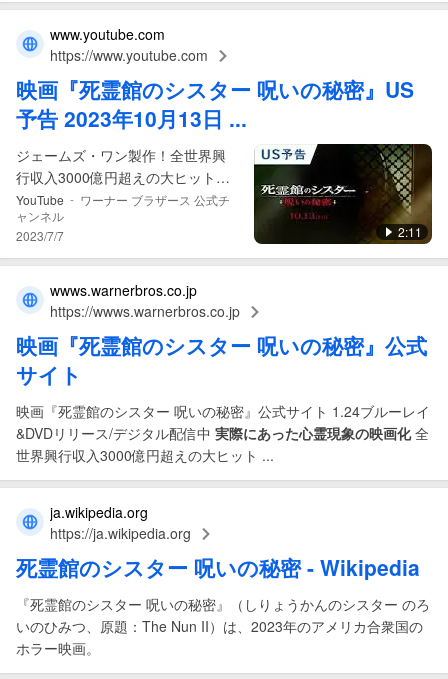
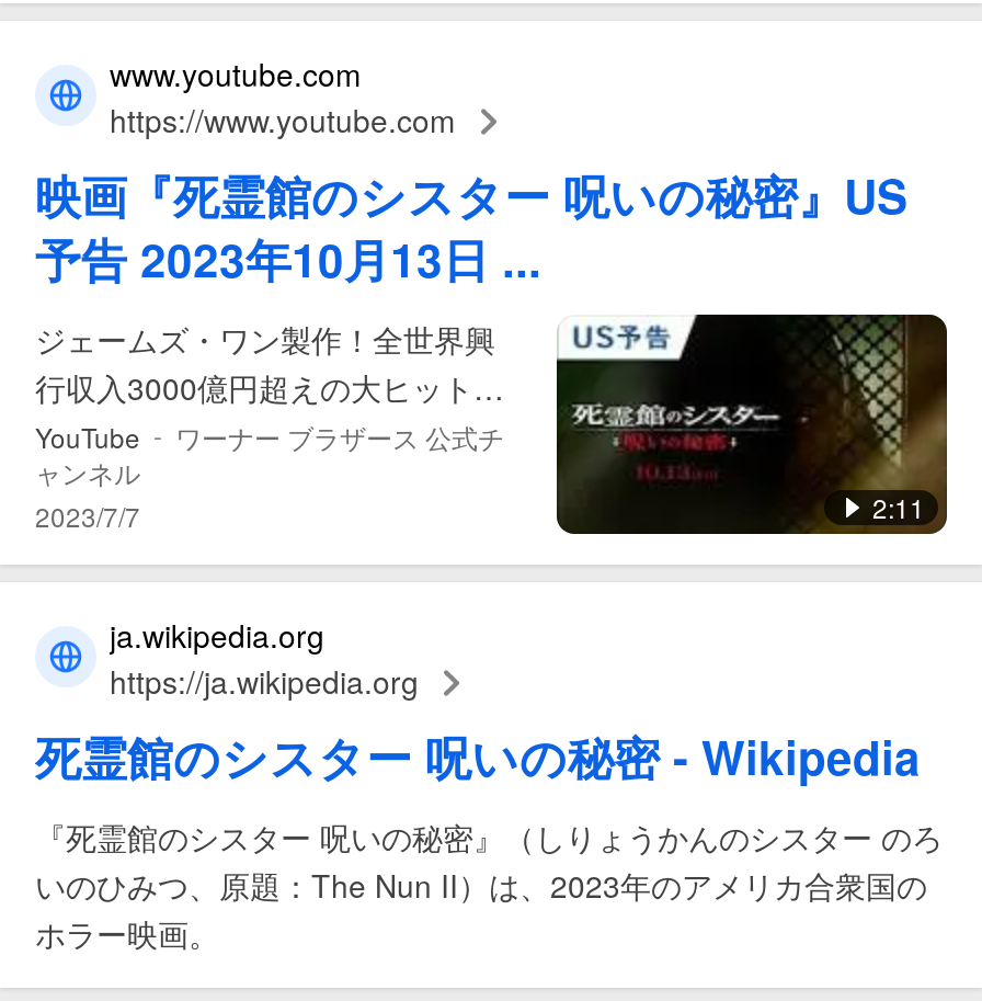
- wwws.warnerbros.co.jp
- https://wwws.warnerbros.co.jp
- 映画『死霊館のシスター 呪いの秘密』公式
- サイト
- 映画『死霊館のシスター 呪いの秘密』公式サイト 1.24ブルーレイ
- &DVDリリース/デジタル配信中実際にあった心霊現象の映画化全
- 世界興行収入3000億円超えの大ヒット ...
